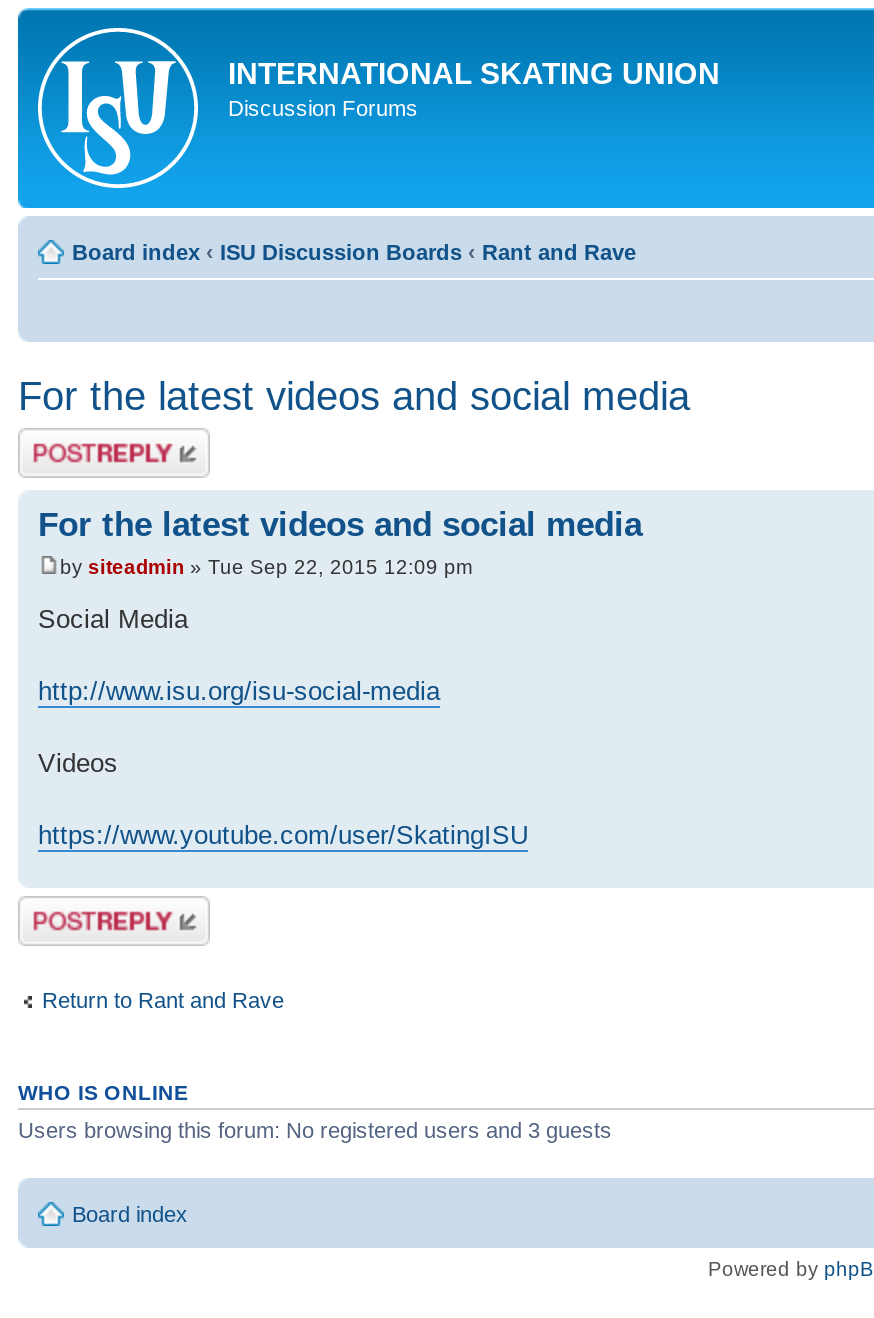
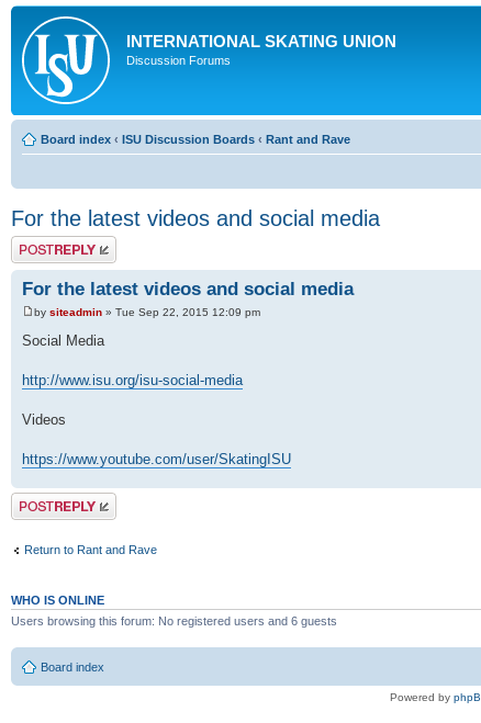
- Users browsing this forum: No registered users and 3 guests
+ Users browsing this forum: No registered users and 6 guests
